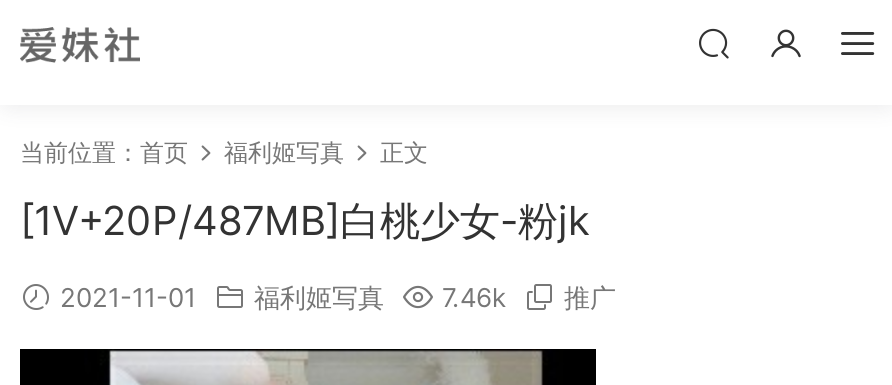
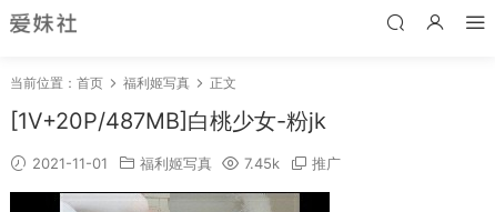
- 2021-11-01 福利姬写真 7.46k 推广
+ 2021-11-01 福利姬写真 7.45k 推广
